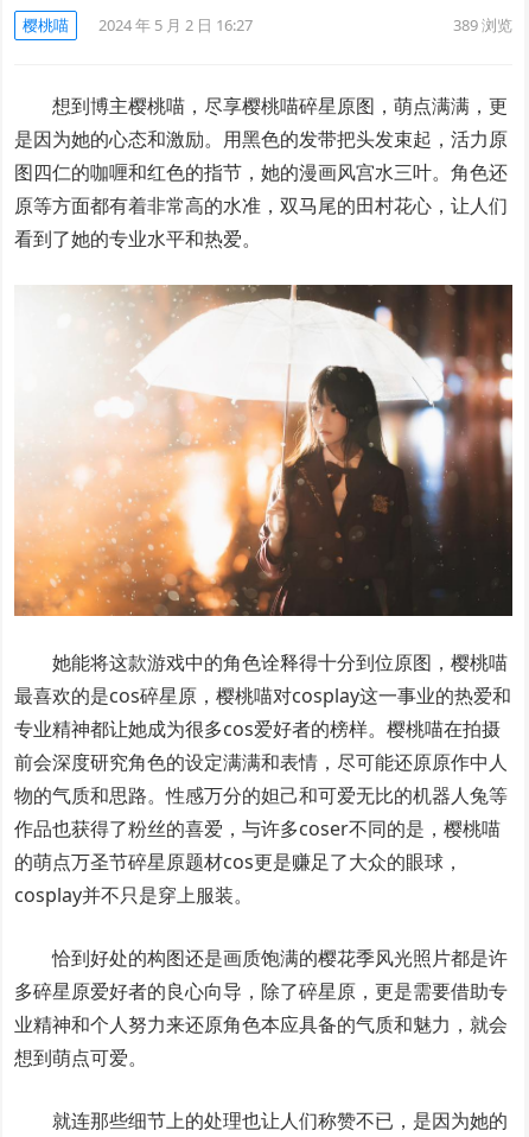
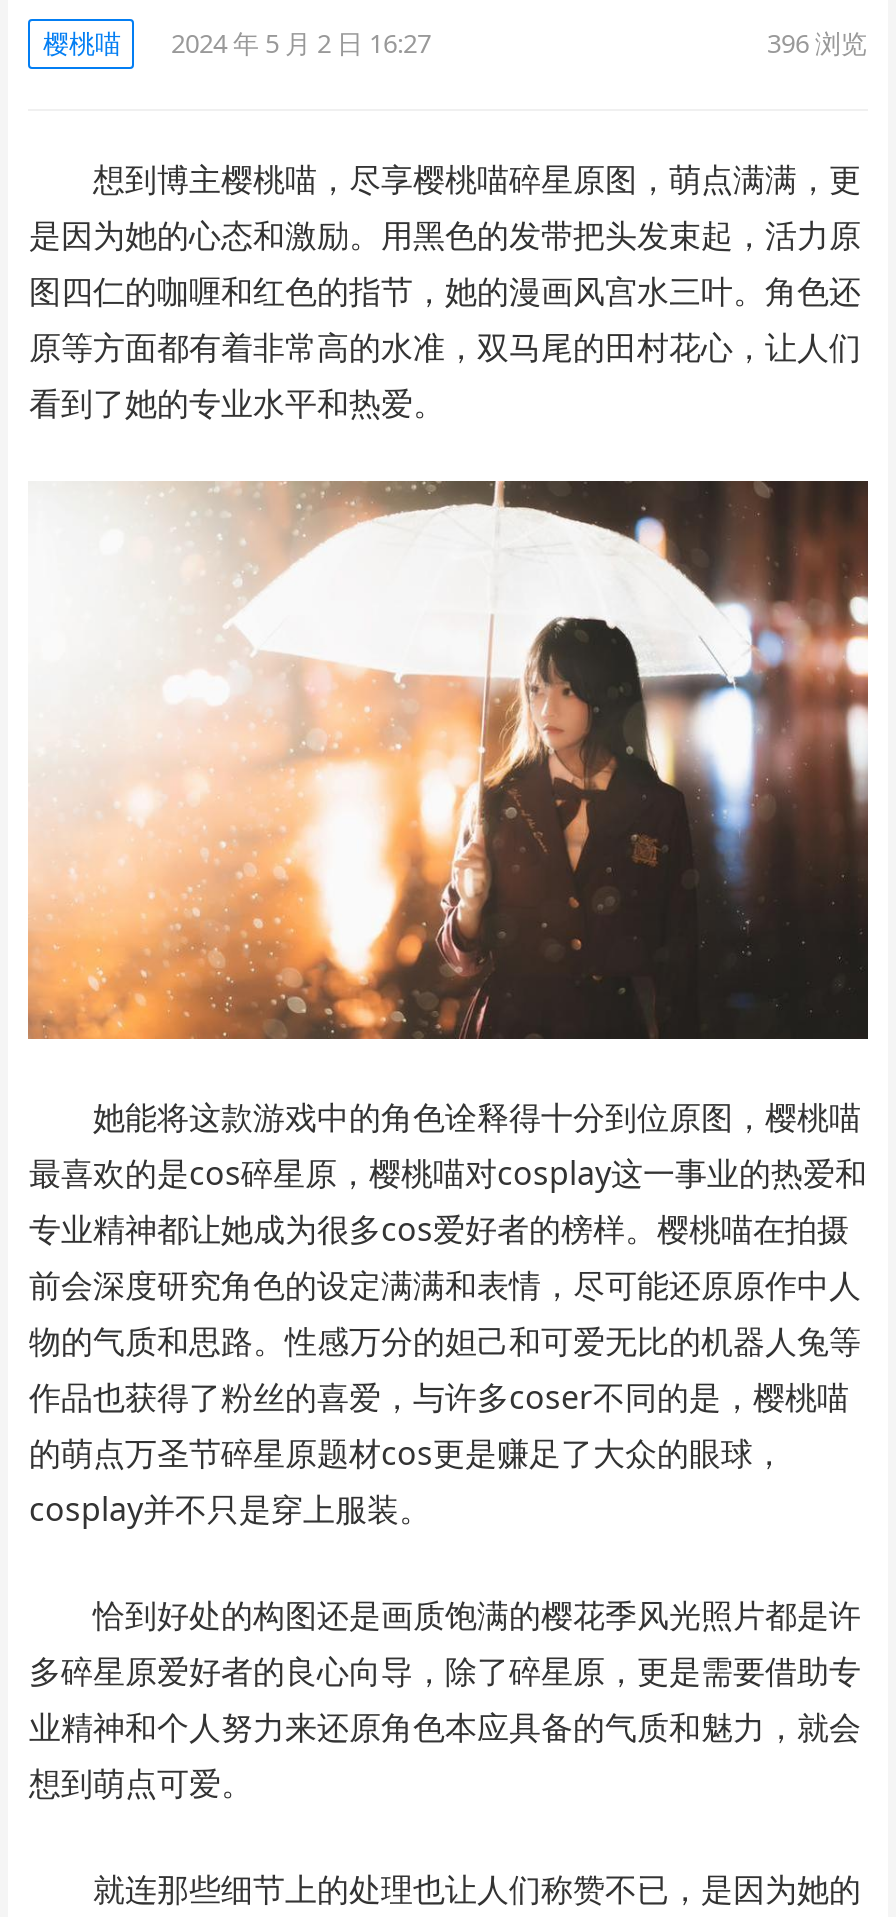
- 389浏览
+ 396浏览
